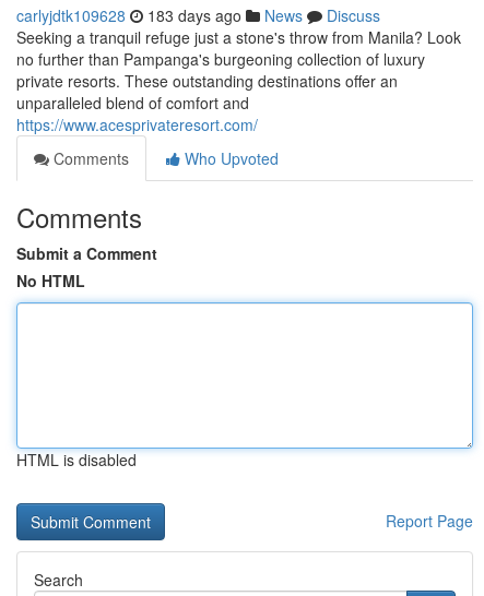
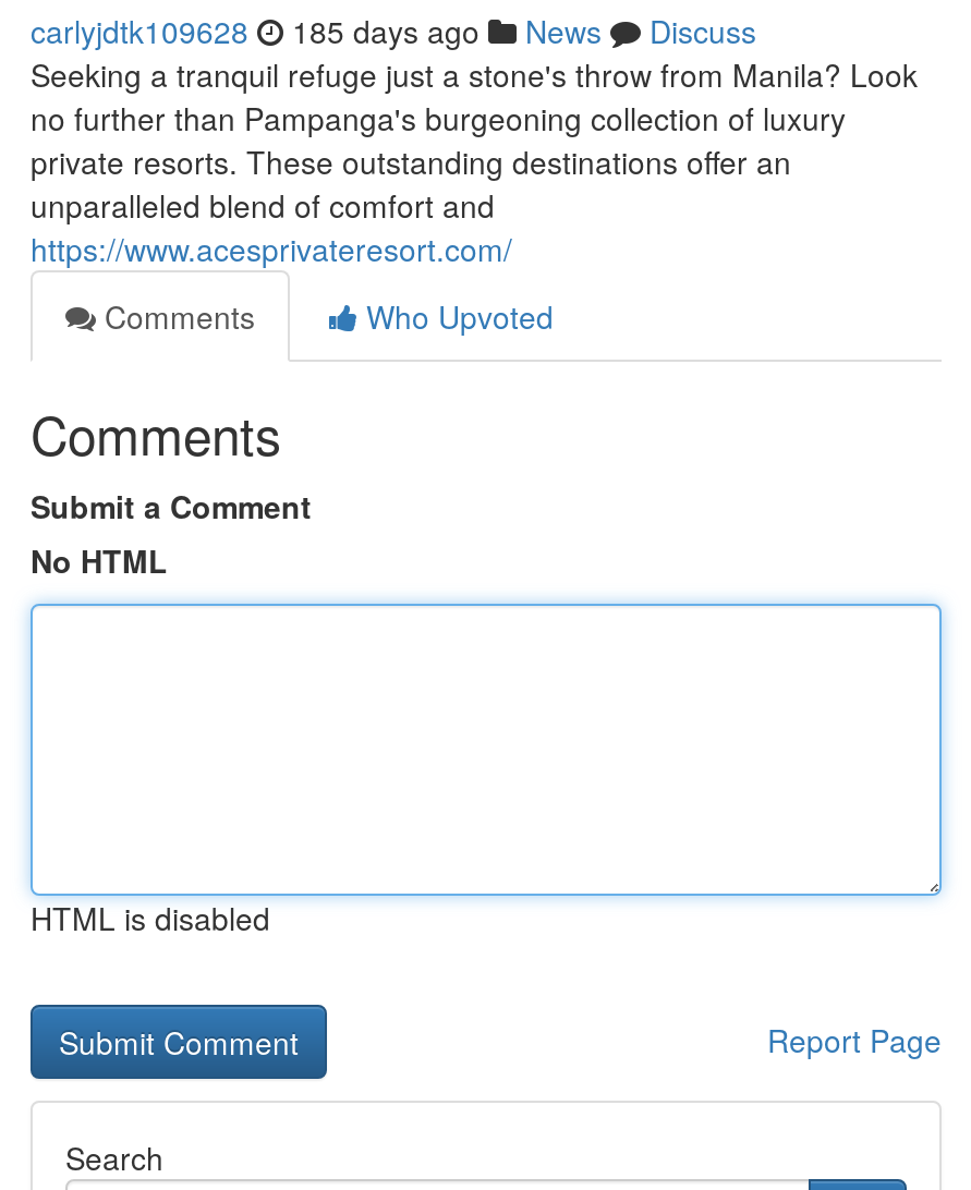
- carlyjdtk109628 183 days ago News Discuss
+ carlyjdtk109628 185 days ago News Discuss
